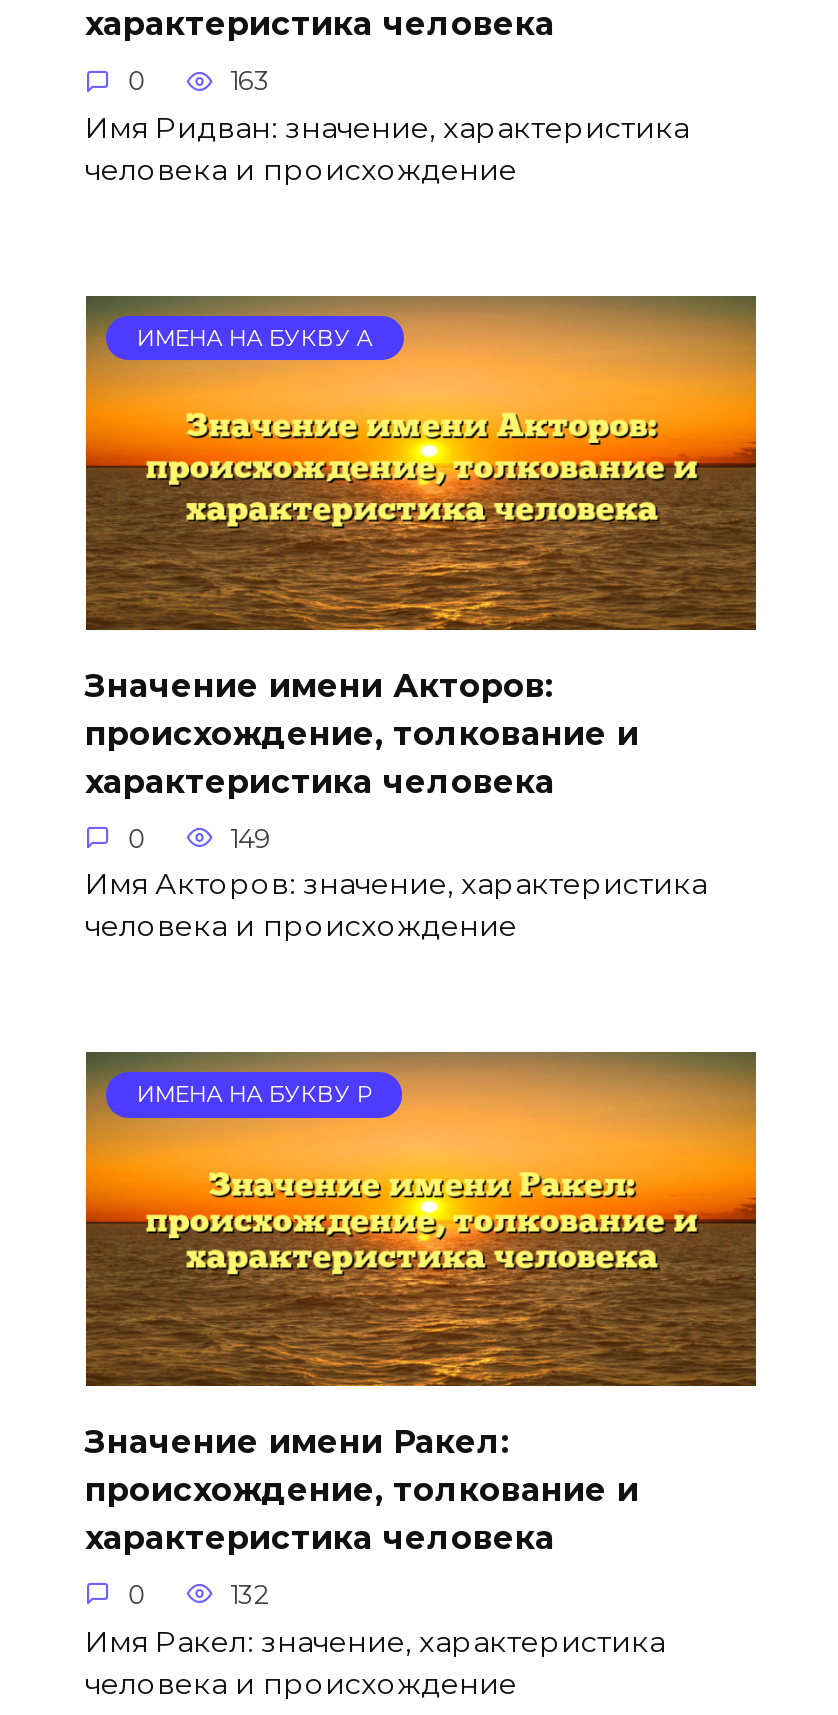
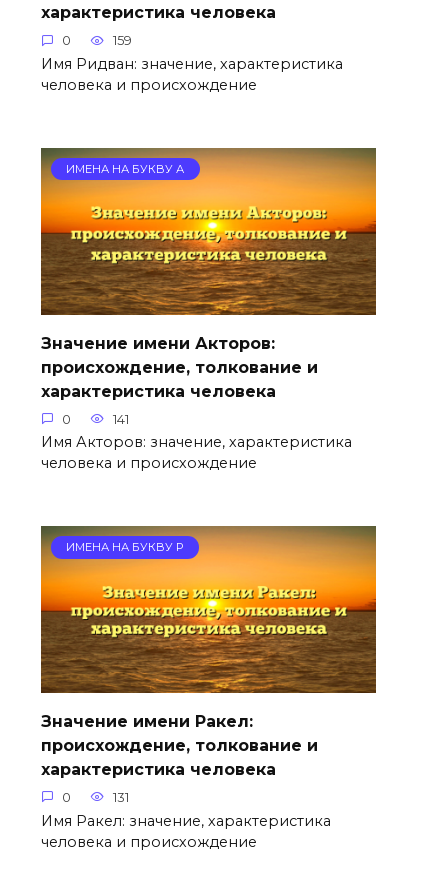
- 163
+ 159

- 149
+ 141

- 132
+ 131
